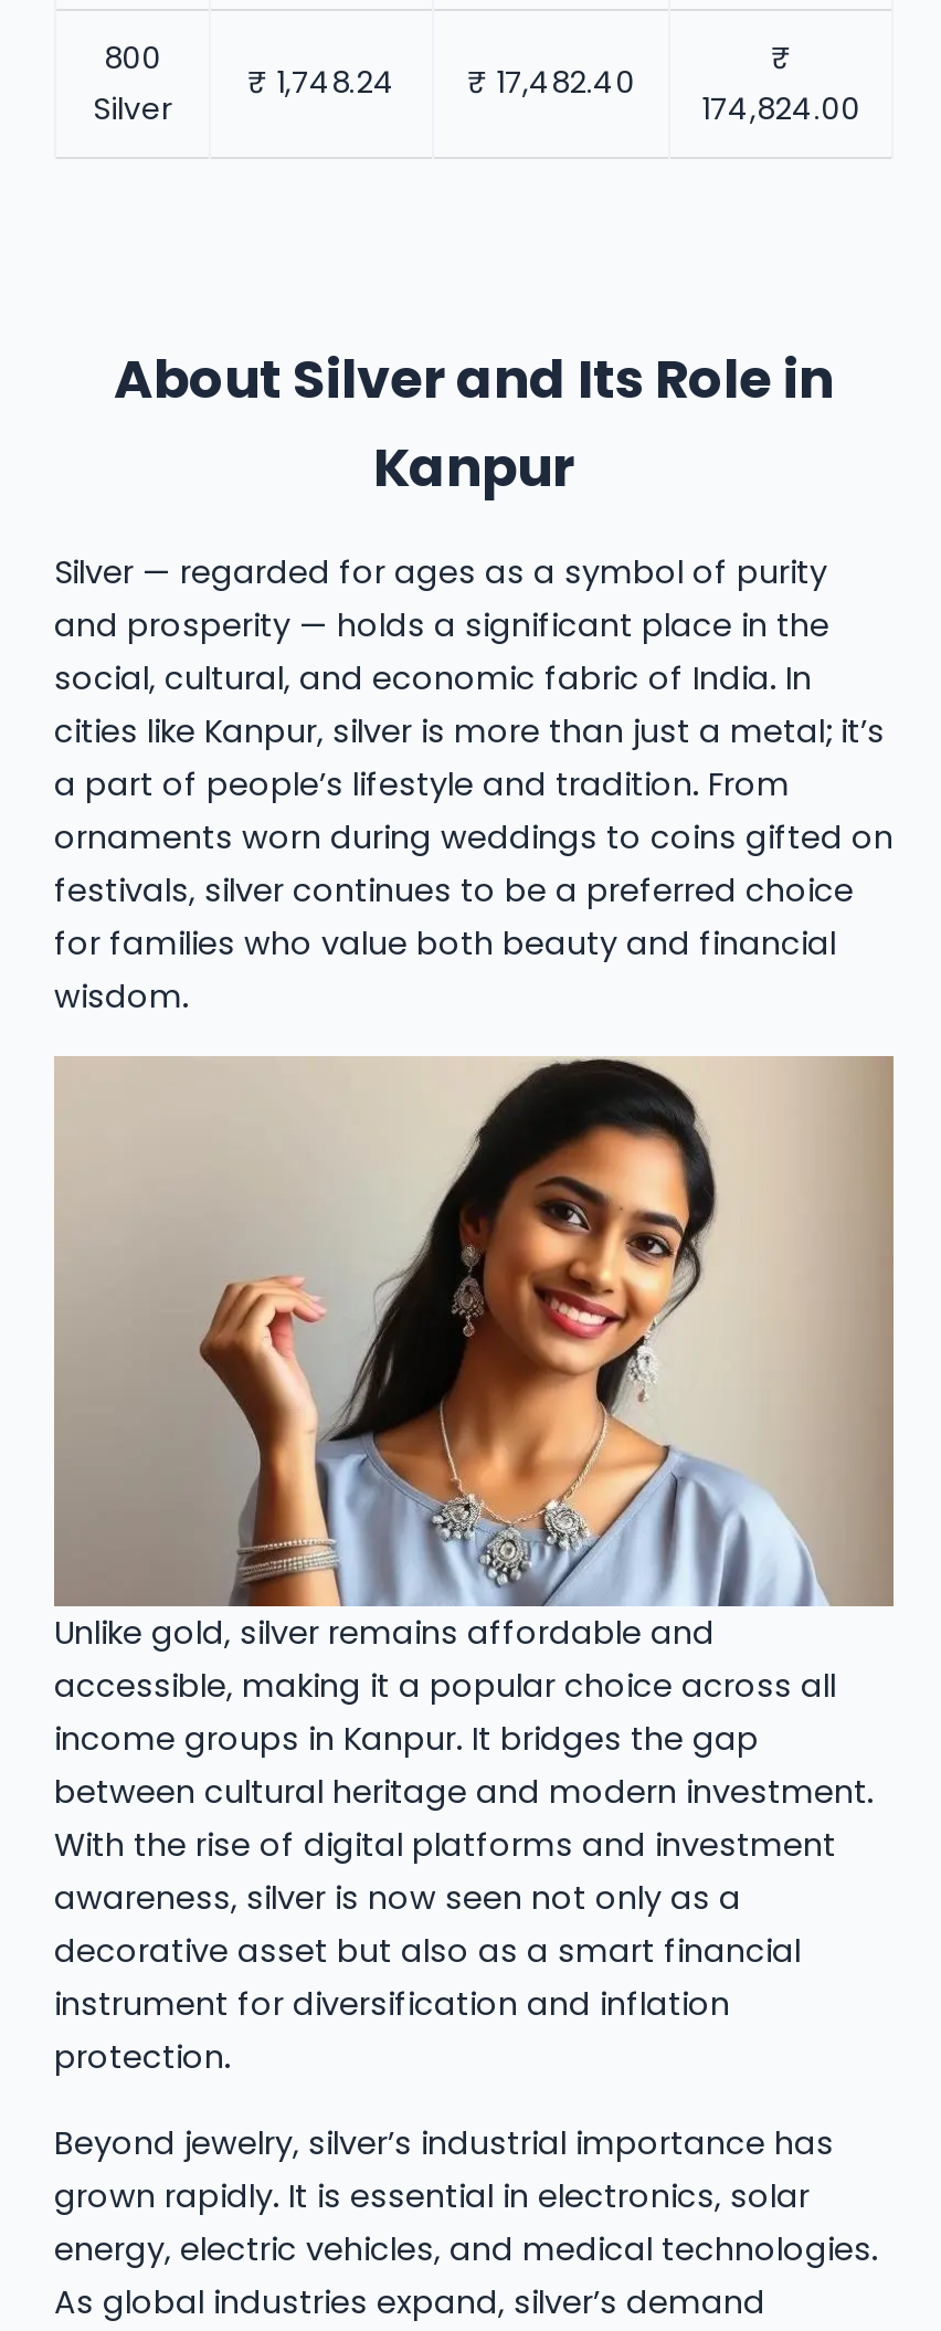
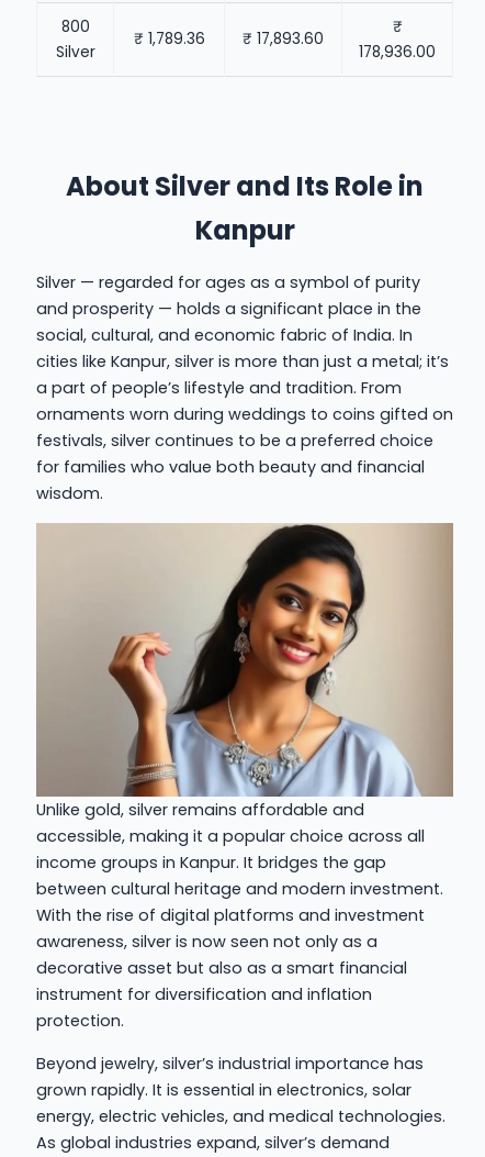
- ₹ 1,748.24
+ ₹ 1,789.36

- ₹ 17,482.40
+ ₹ 17,893.60

- 174,824.00
+ 178,936.00
